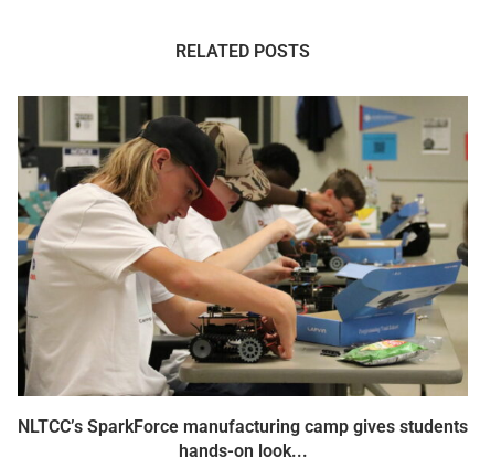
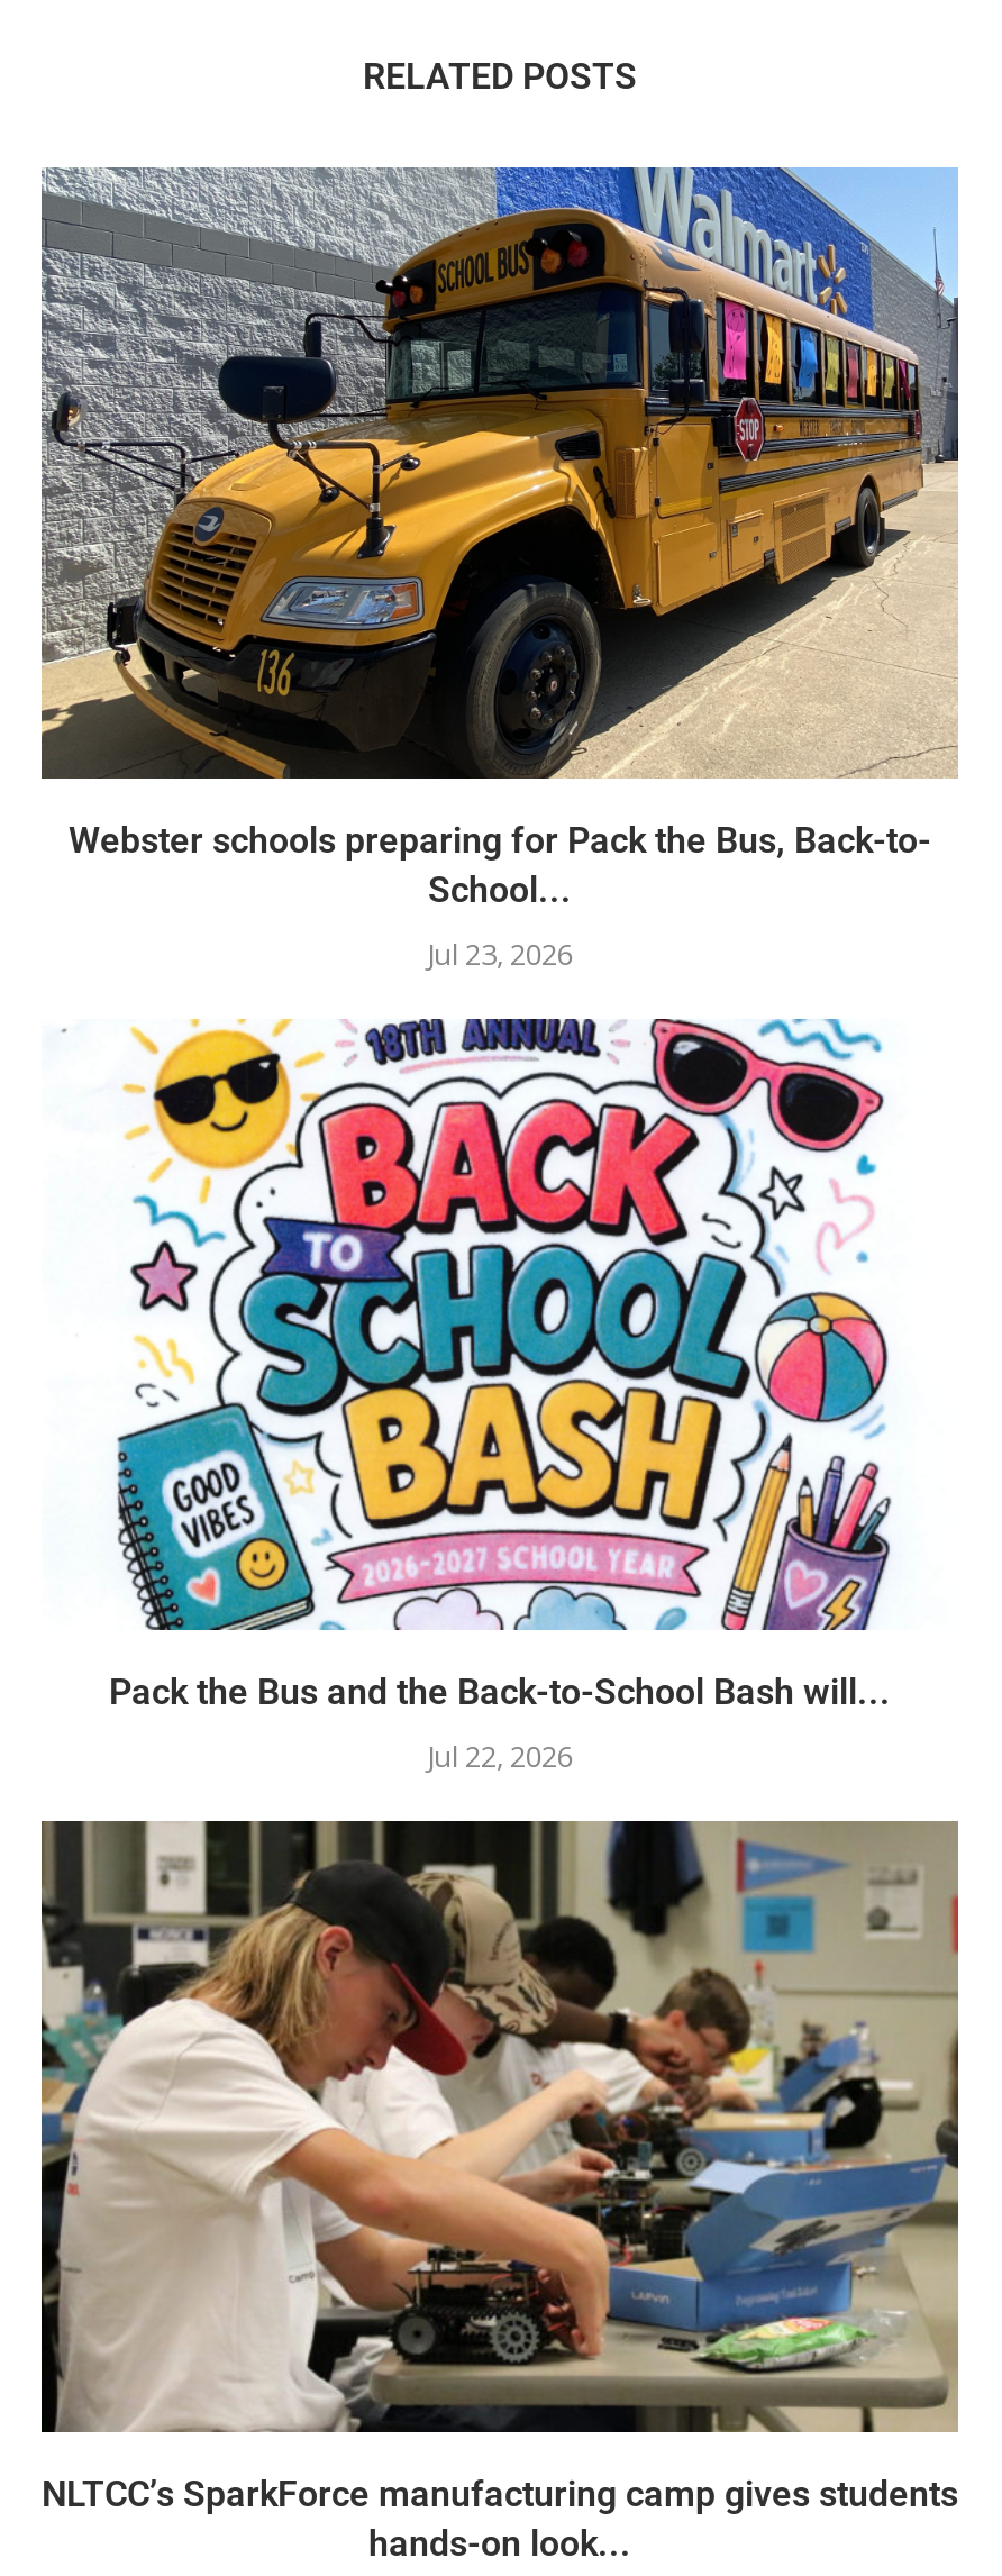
+ [image]
+ Webster schools preparing for Pack the Bus, Back-to-
+ School...
+ Jul 23, 2026

+ [image]
+ Pack the Bus and the Back-to-School Bash will...
+ Jul 22, 2026
